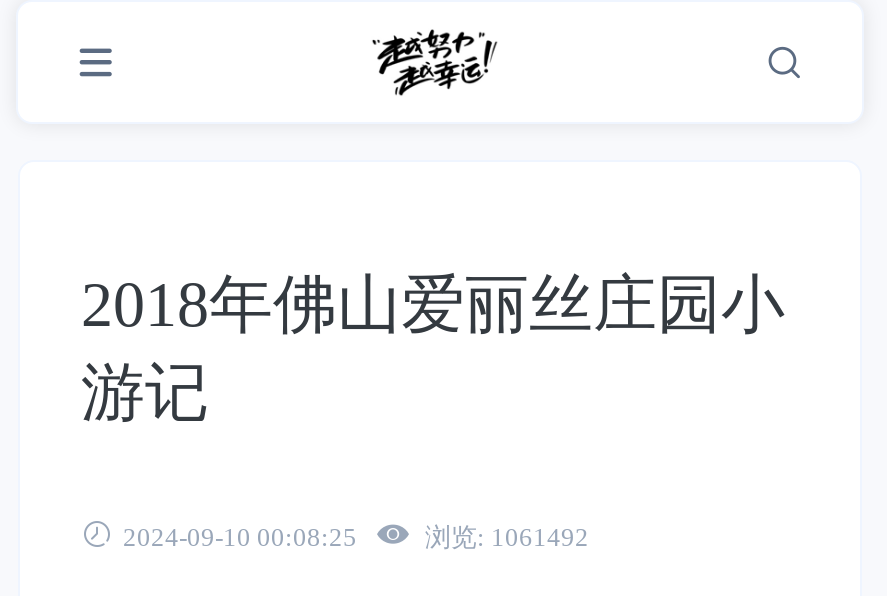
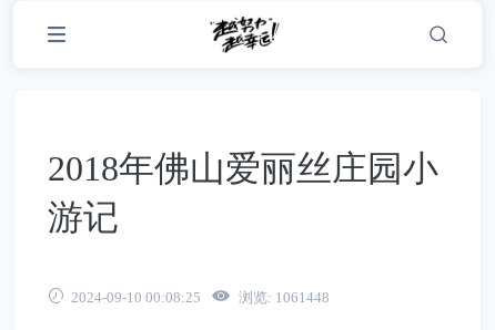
- 浏览: 1061492
+ 浏览: 1061448
